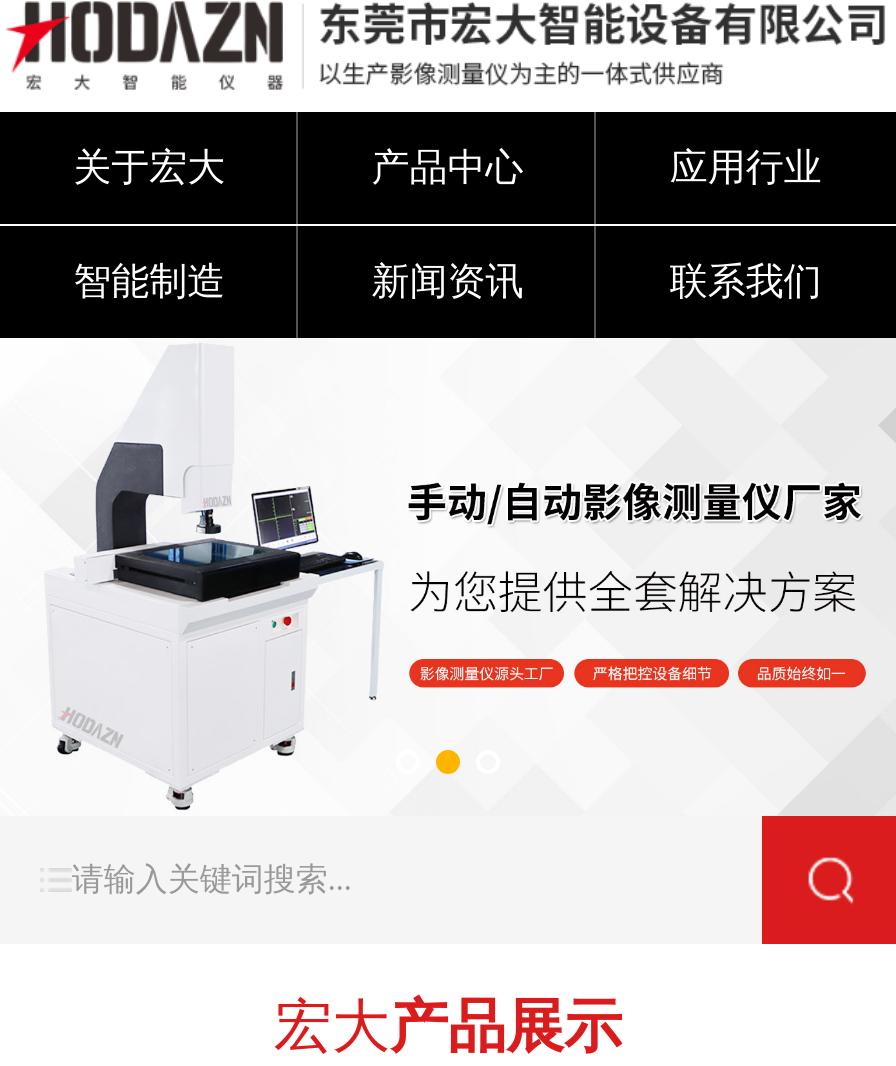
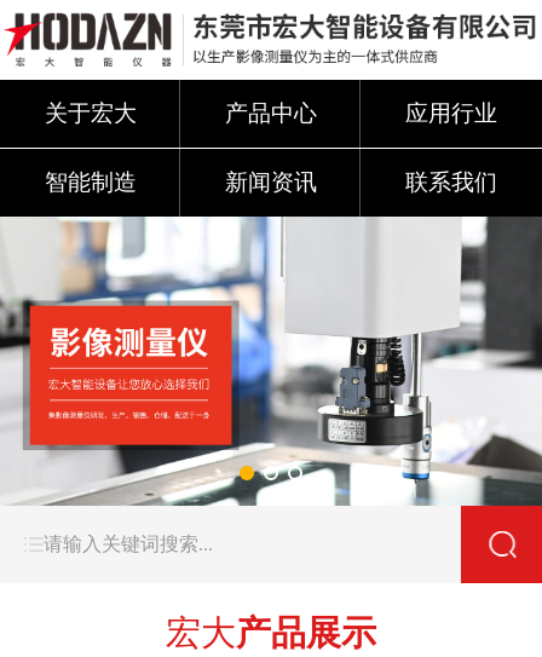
- [image]
+ [image]
